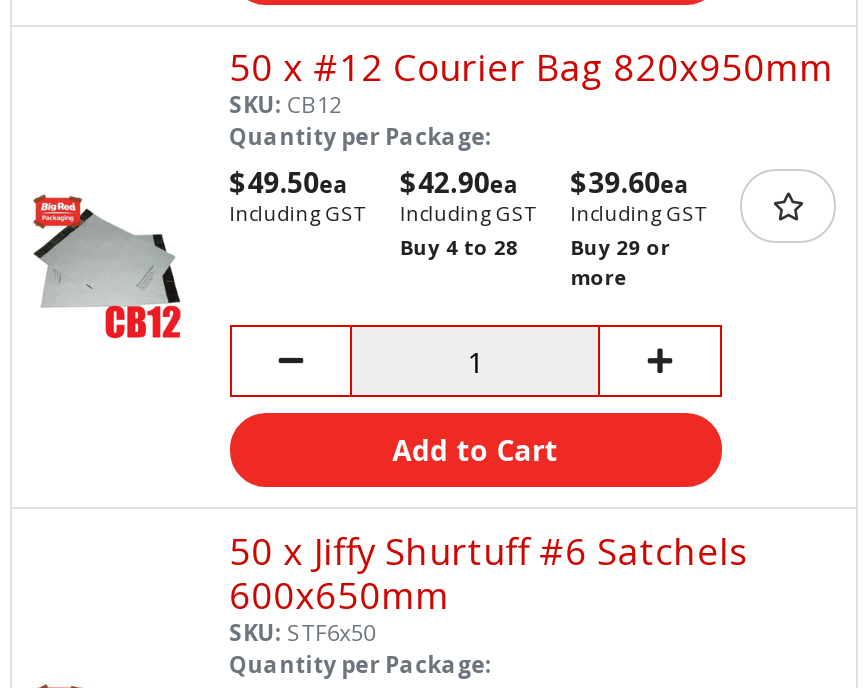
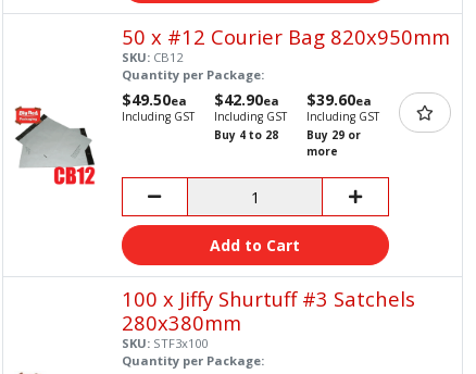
- 50 x Jiffy Shurtuff #6 Satchels
- 600x650mm
- SKU: STF6x50
+ 100 x Jiffy Shurtuff #3 Satchels
+ 280x380mm
+ SKU: STF3x100
